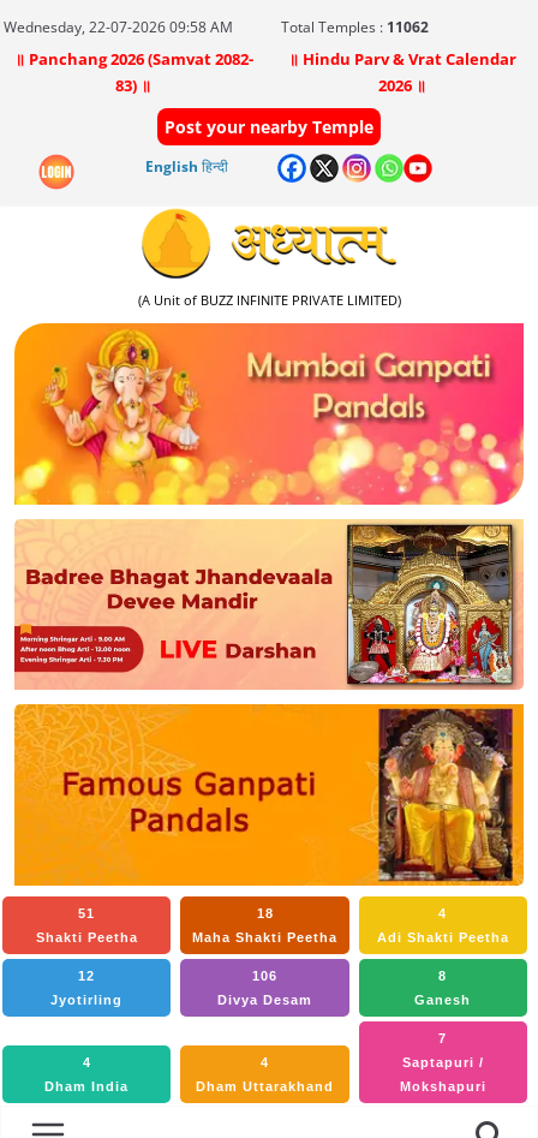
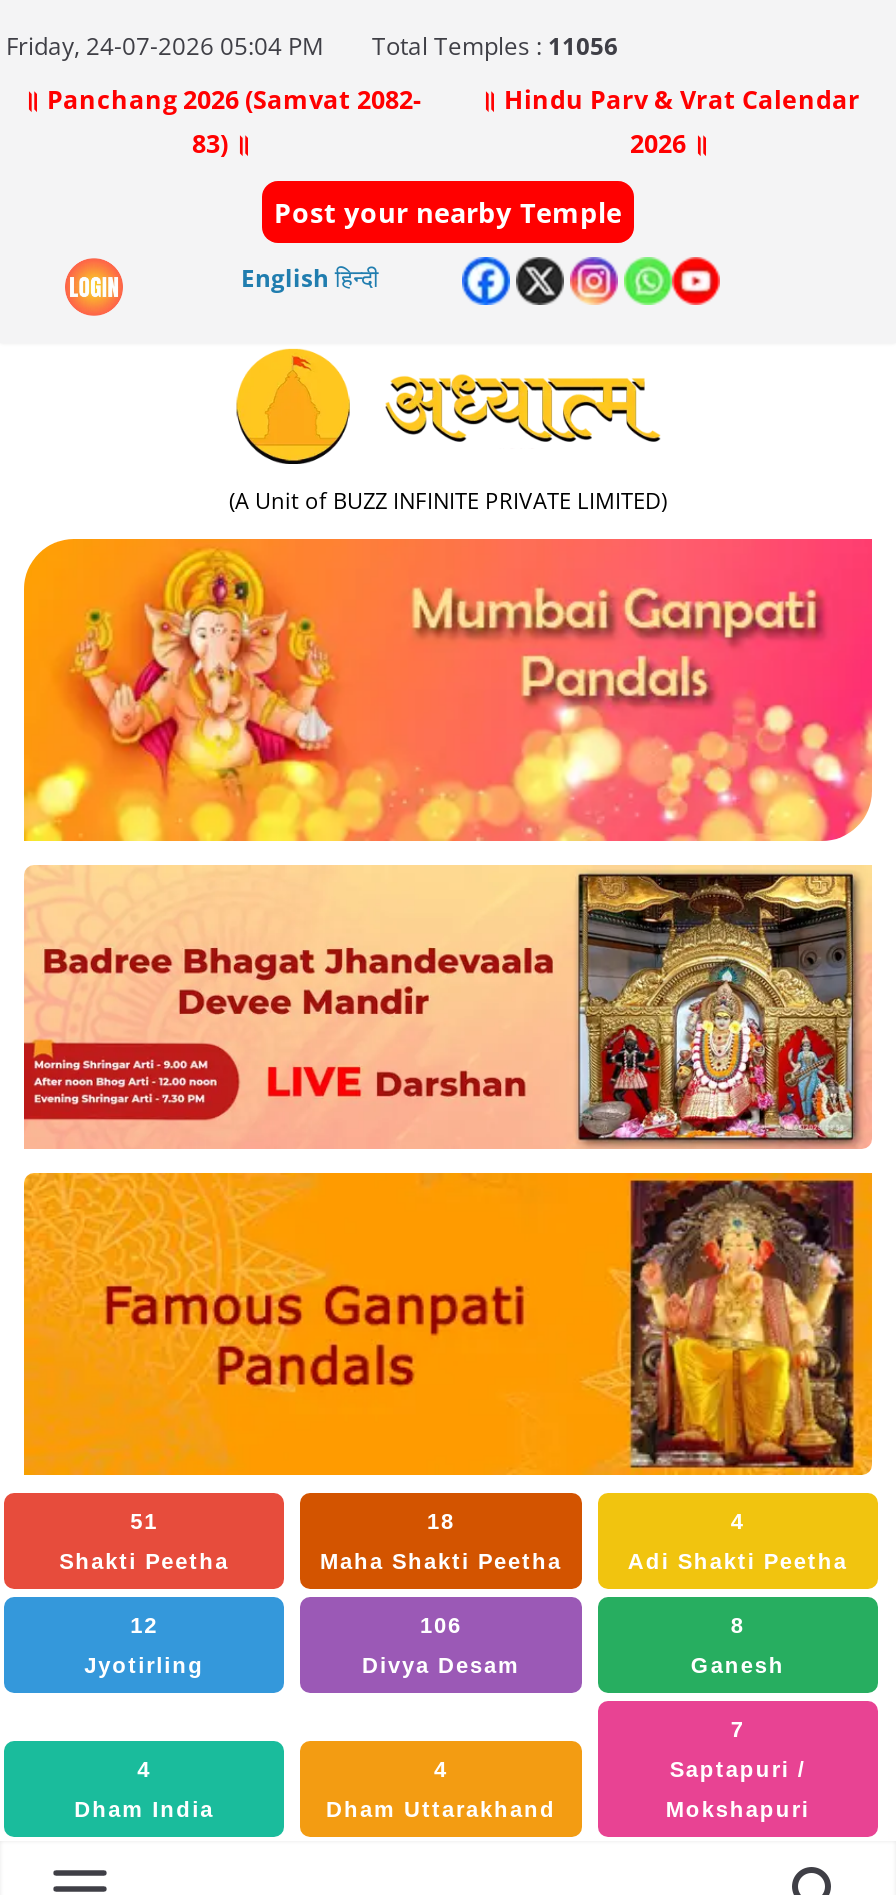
- Wednesday, 22-07-2026 09:58 AM
- Total Temples : 11062
+ Friday, 24-07-2026 05:04 PM
+ Total Temples : 11056
